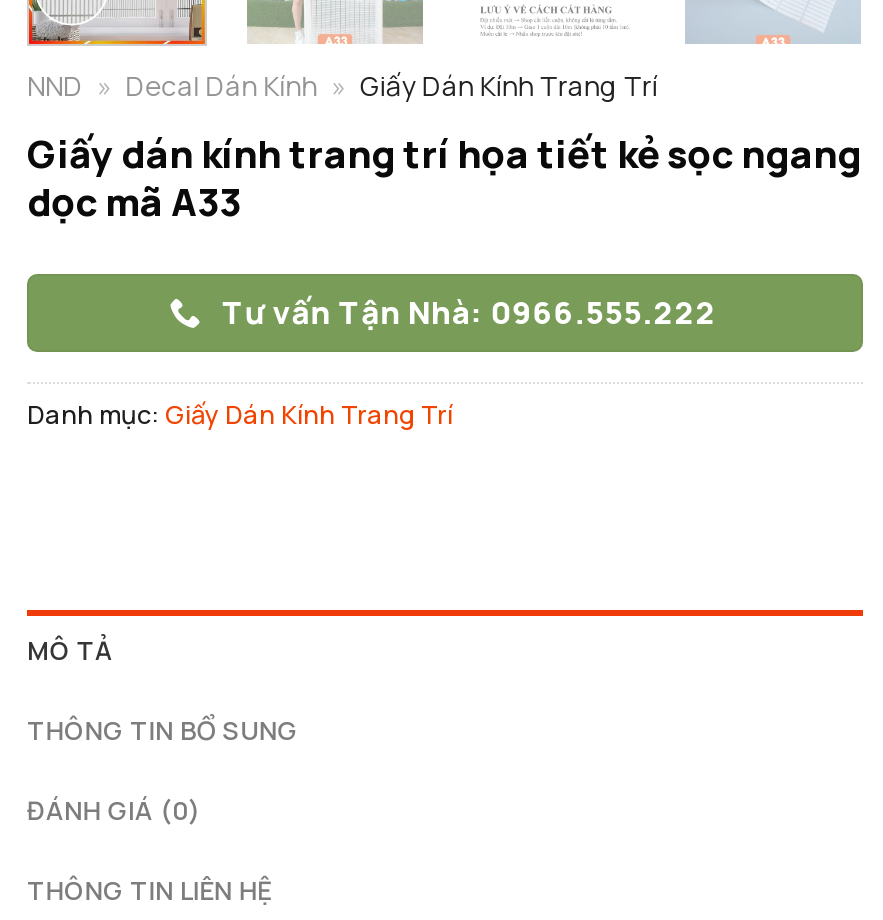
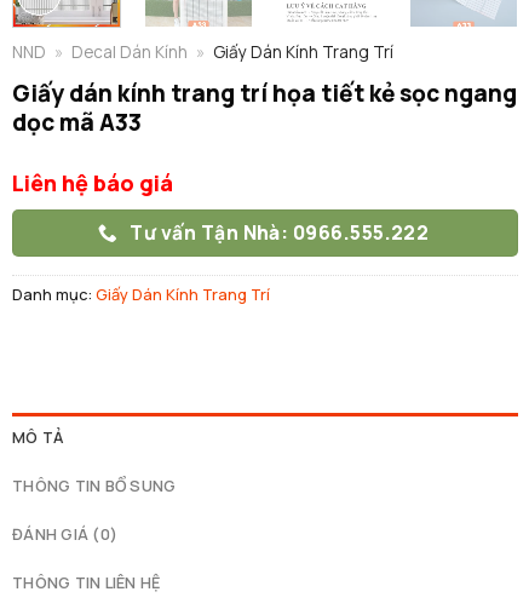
+ Liên hệ báo giá
